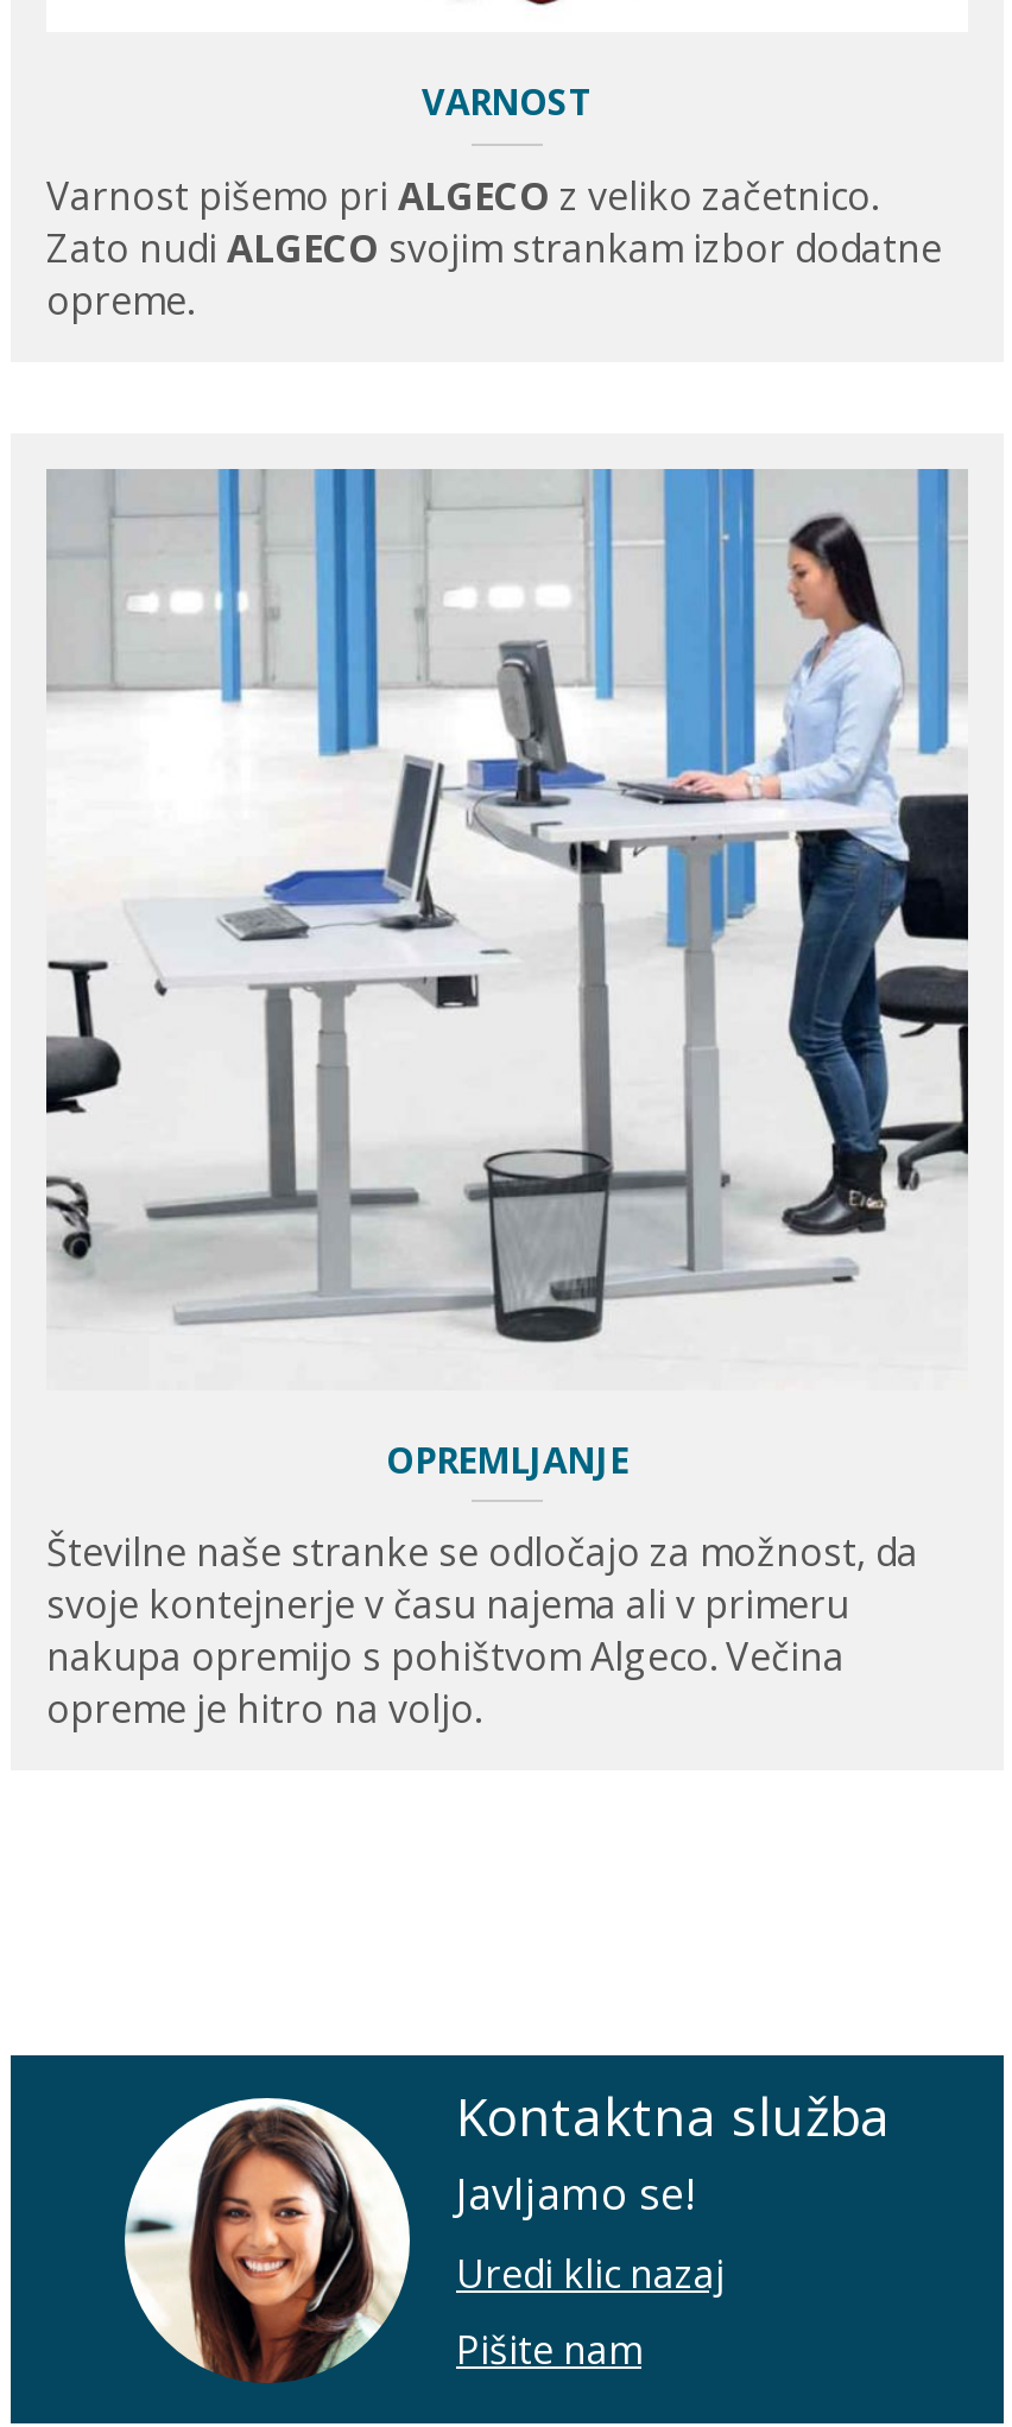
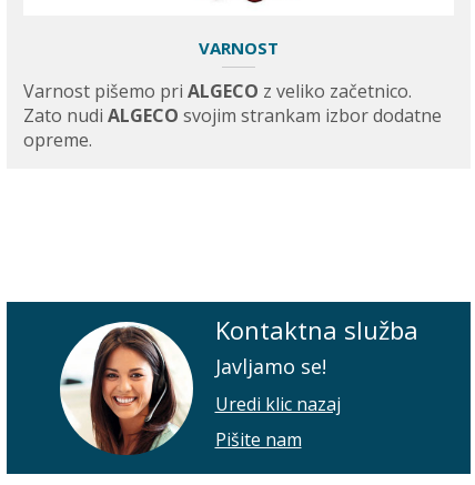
- [image]
- OPREMLJANJE
- Številne naše stranke se odločajo za možnost, da
- svoje kontejnerje v času najema ali v primeru
- nakupa opremijo s pohištvom Algeco. Večina
- opreme je hitro na voljo.
